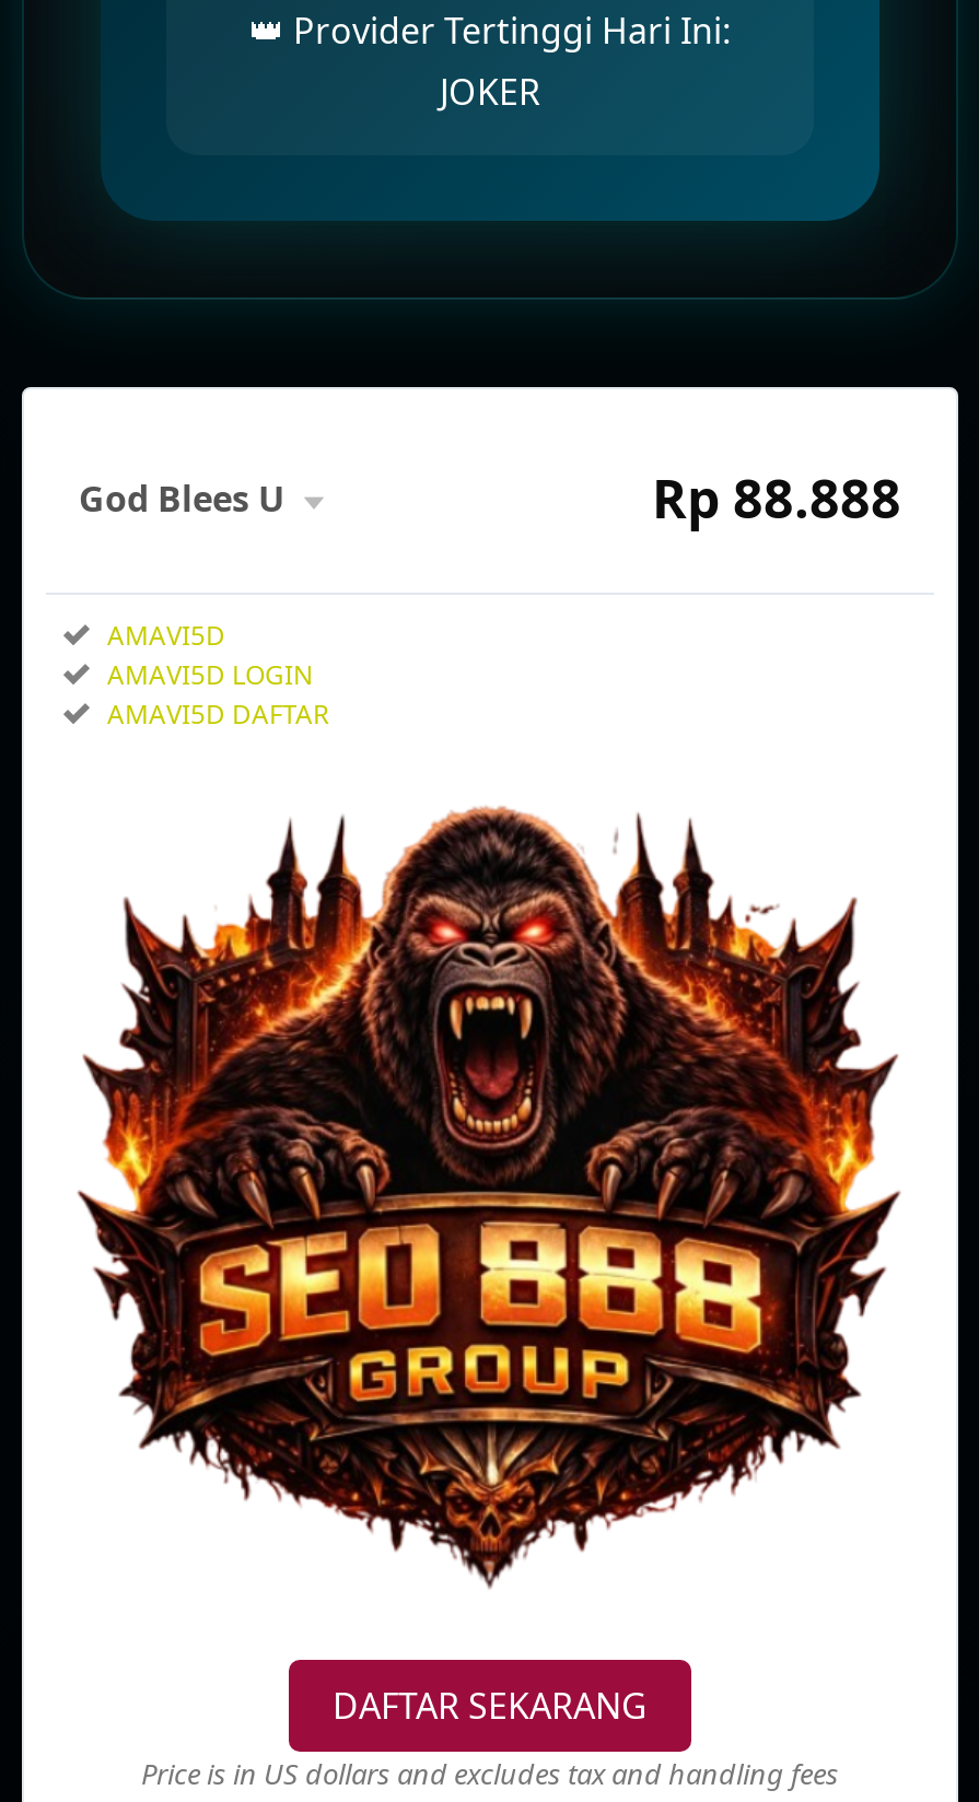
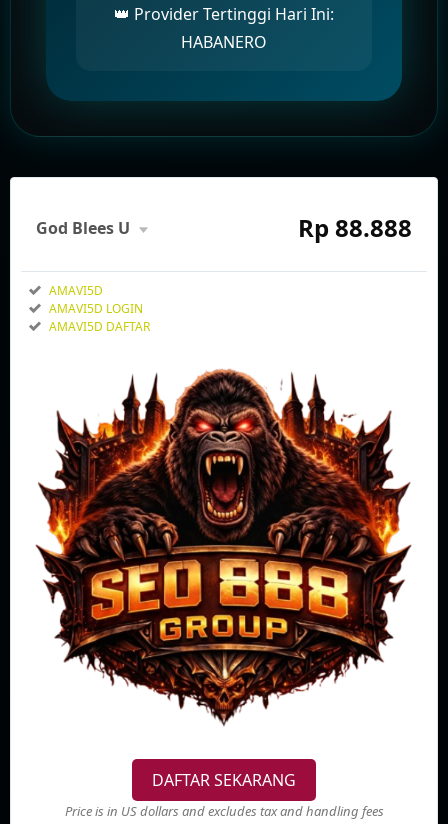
- JOKER
+ HABANERO
